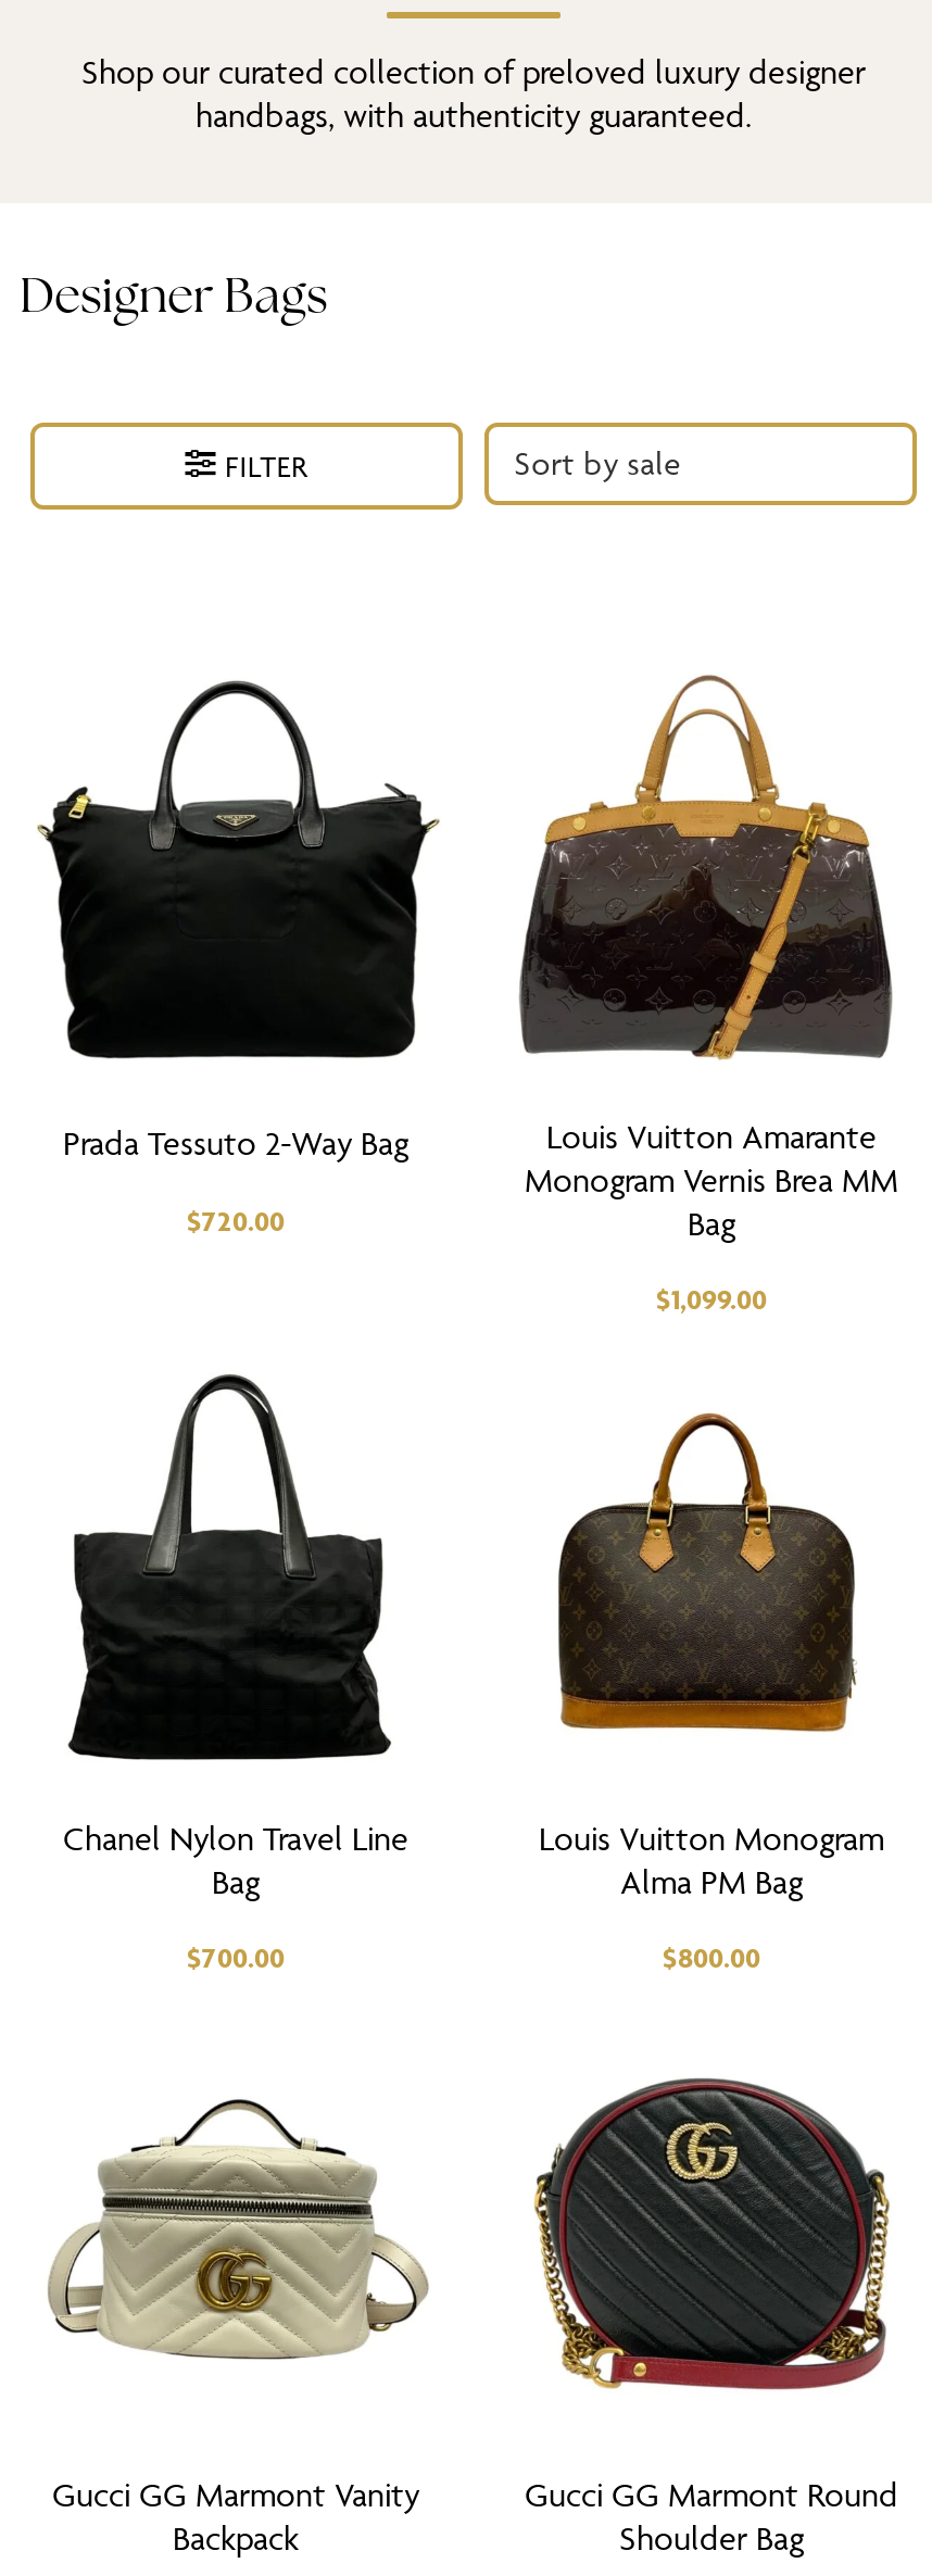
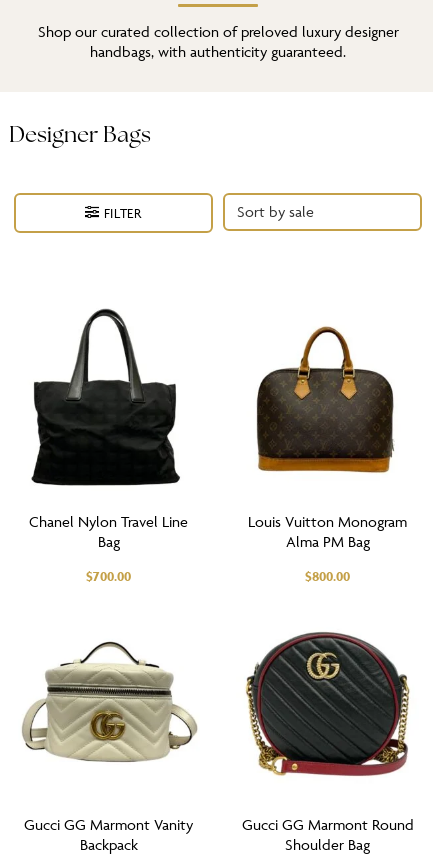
- [image]
- Prada Tessuto 2-Way Bag
- $720.00

- [image]
- Louis Vuitton Amarante
- Monogram Vernis Brea MM
- Bag
- $1,099.00
